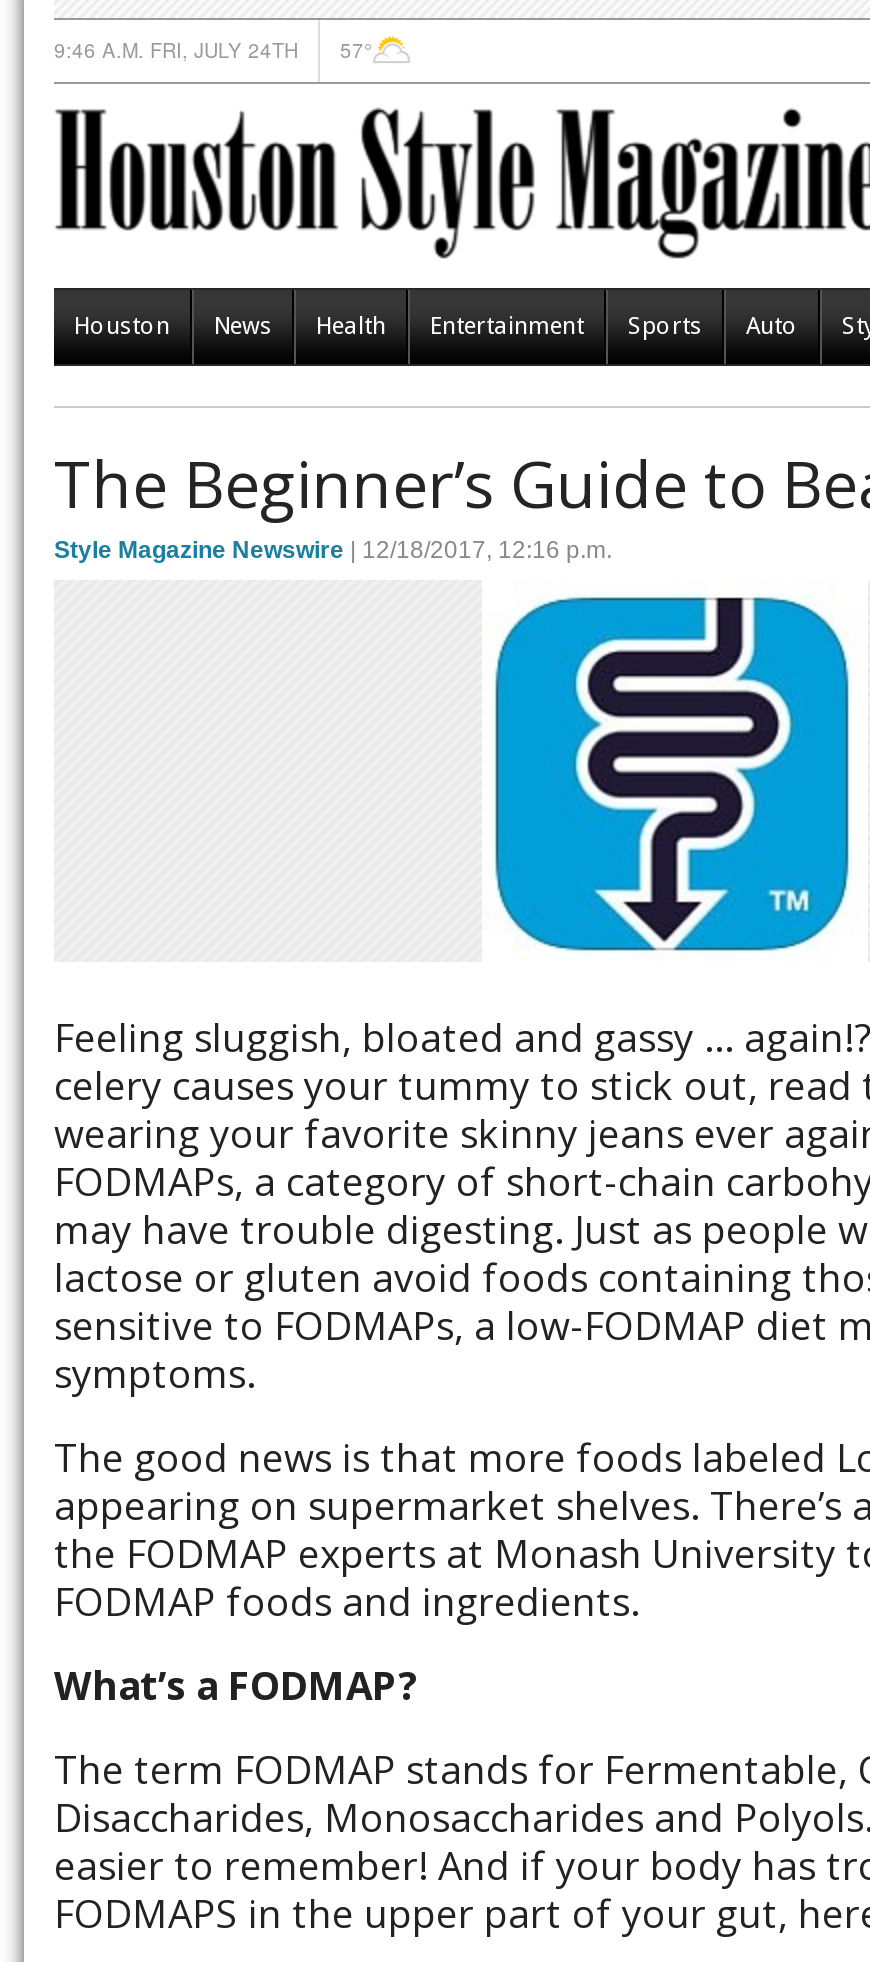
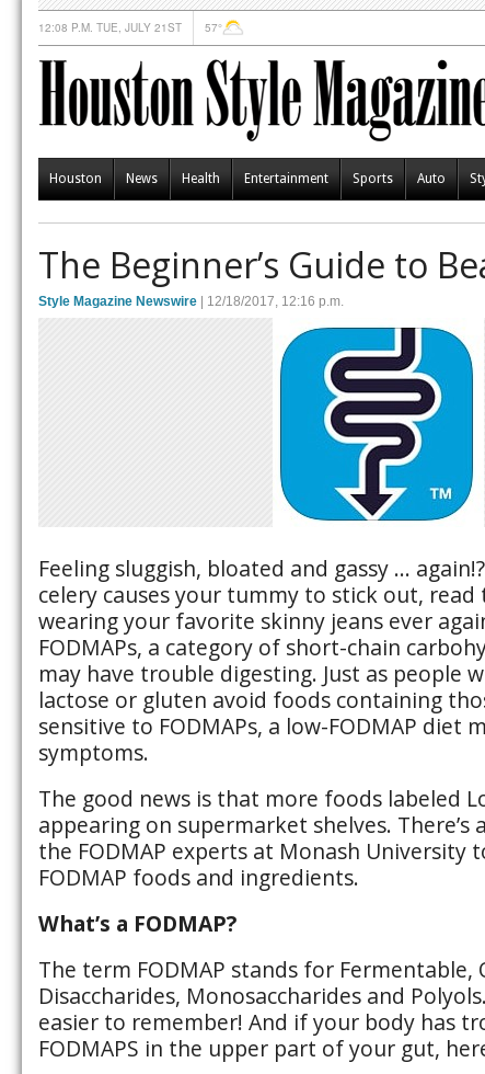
- 9:46 A.M. FRI, JULY 24TH 57°
+ 12:08 P.M. TUE, JULY 21ST 57°
